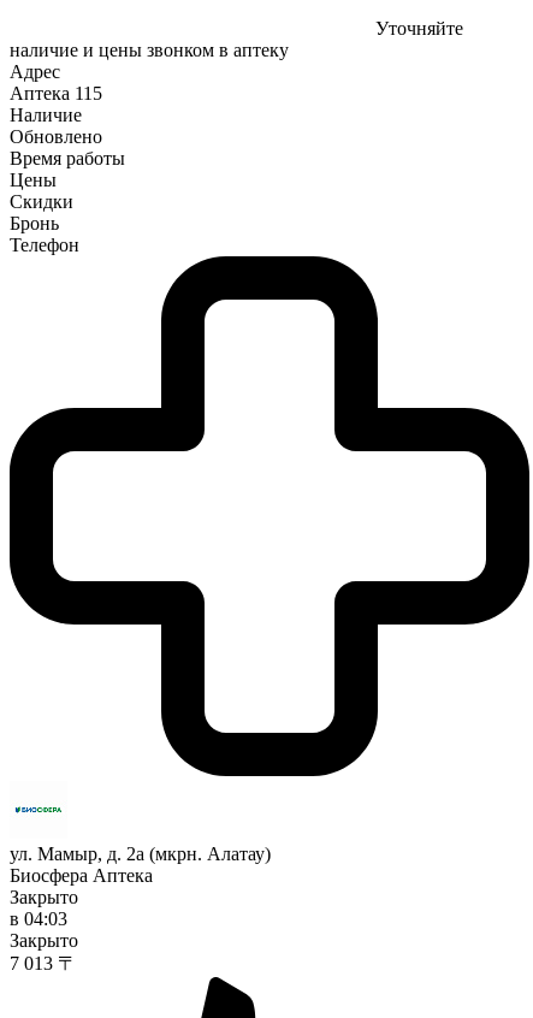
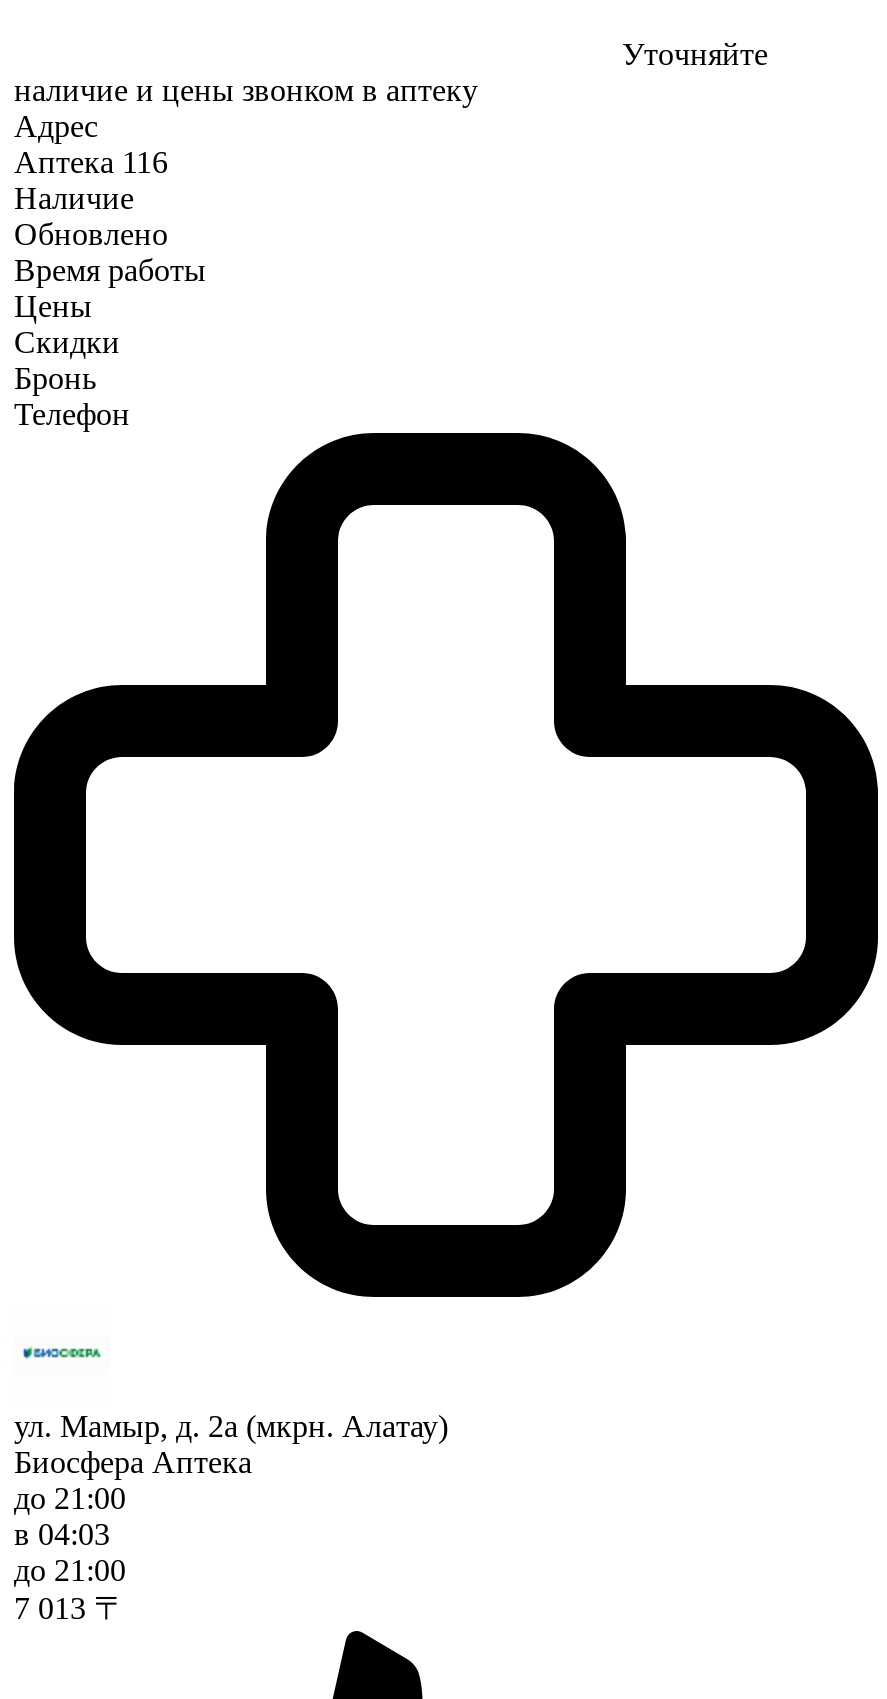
- Аптека 115
+ Аптека 116

- Закрыто
+ до 21:00

- Закрыто
+ до 21:00
